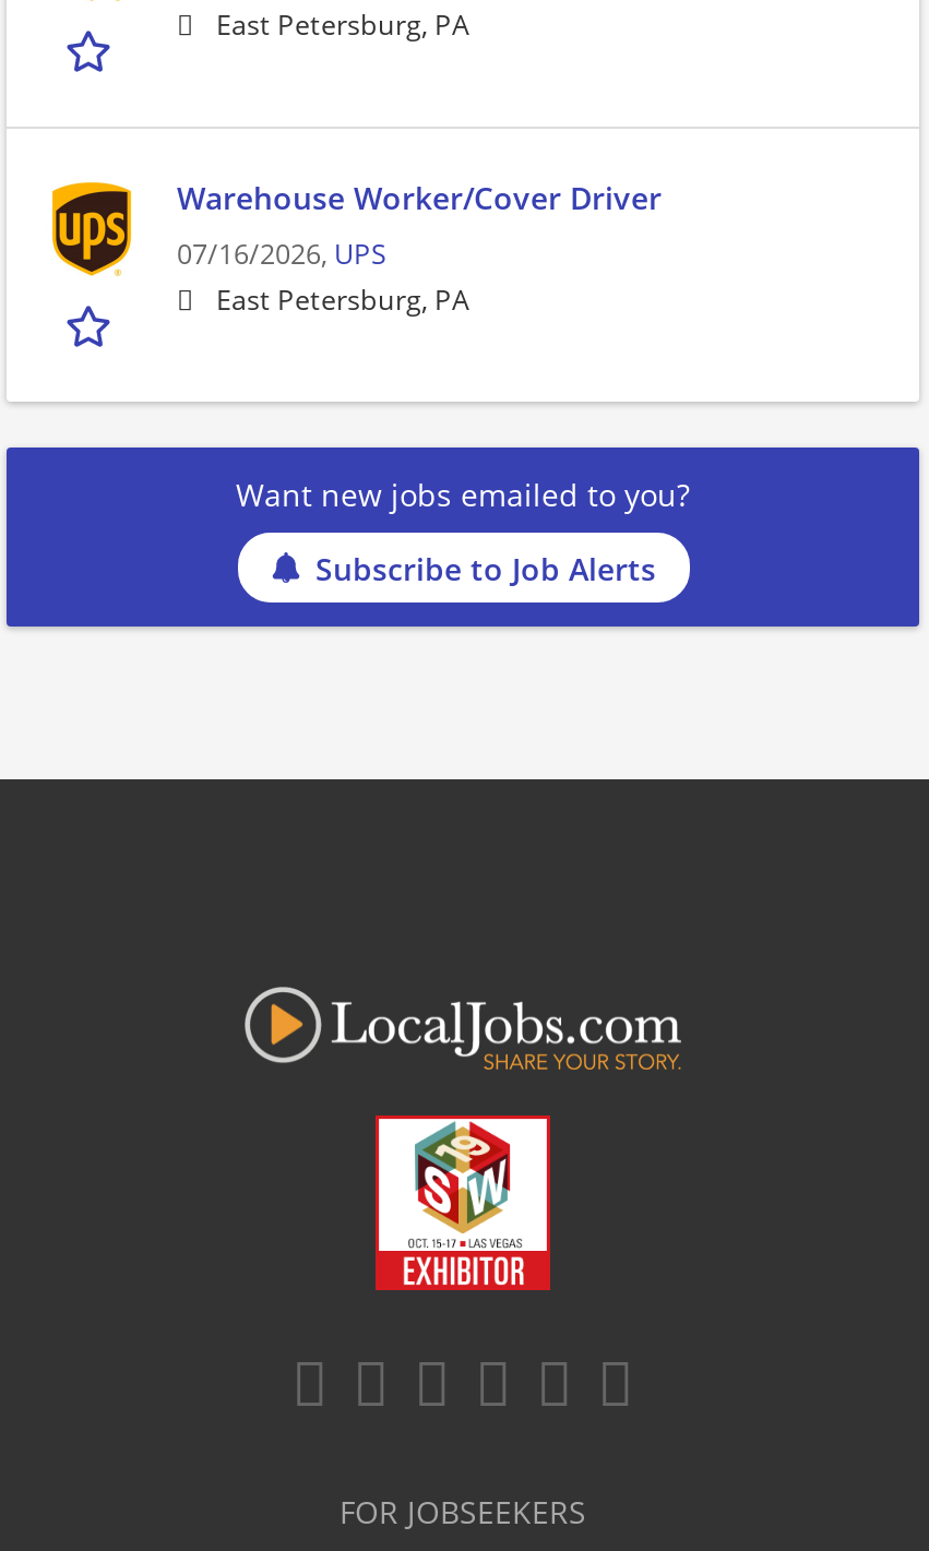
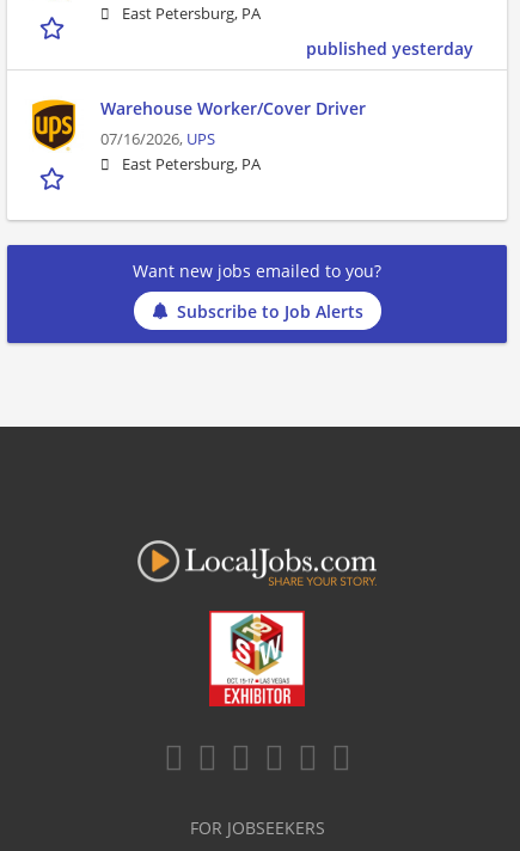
+ published yesterday
